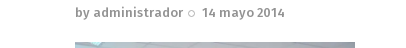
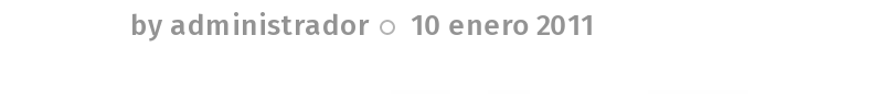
- by administrador 14 mayo 2014
+ by administrador 10 enero 2011
